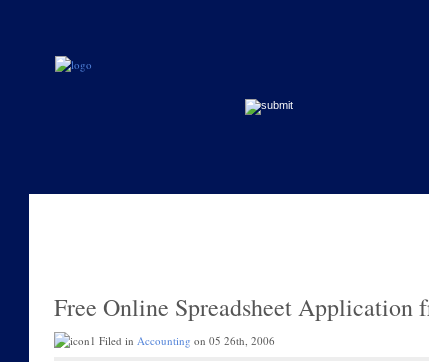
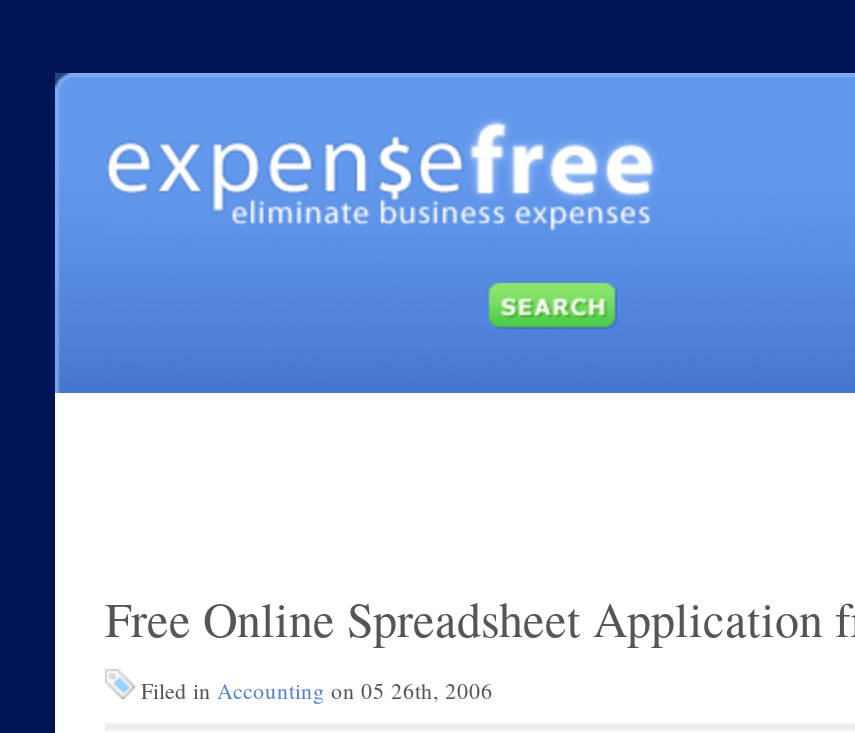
+ [image]
